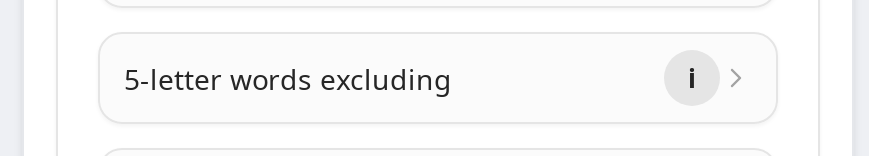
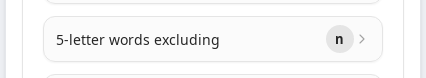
- i
+ n
